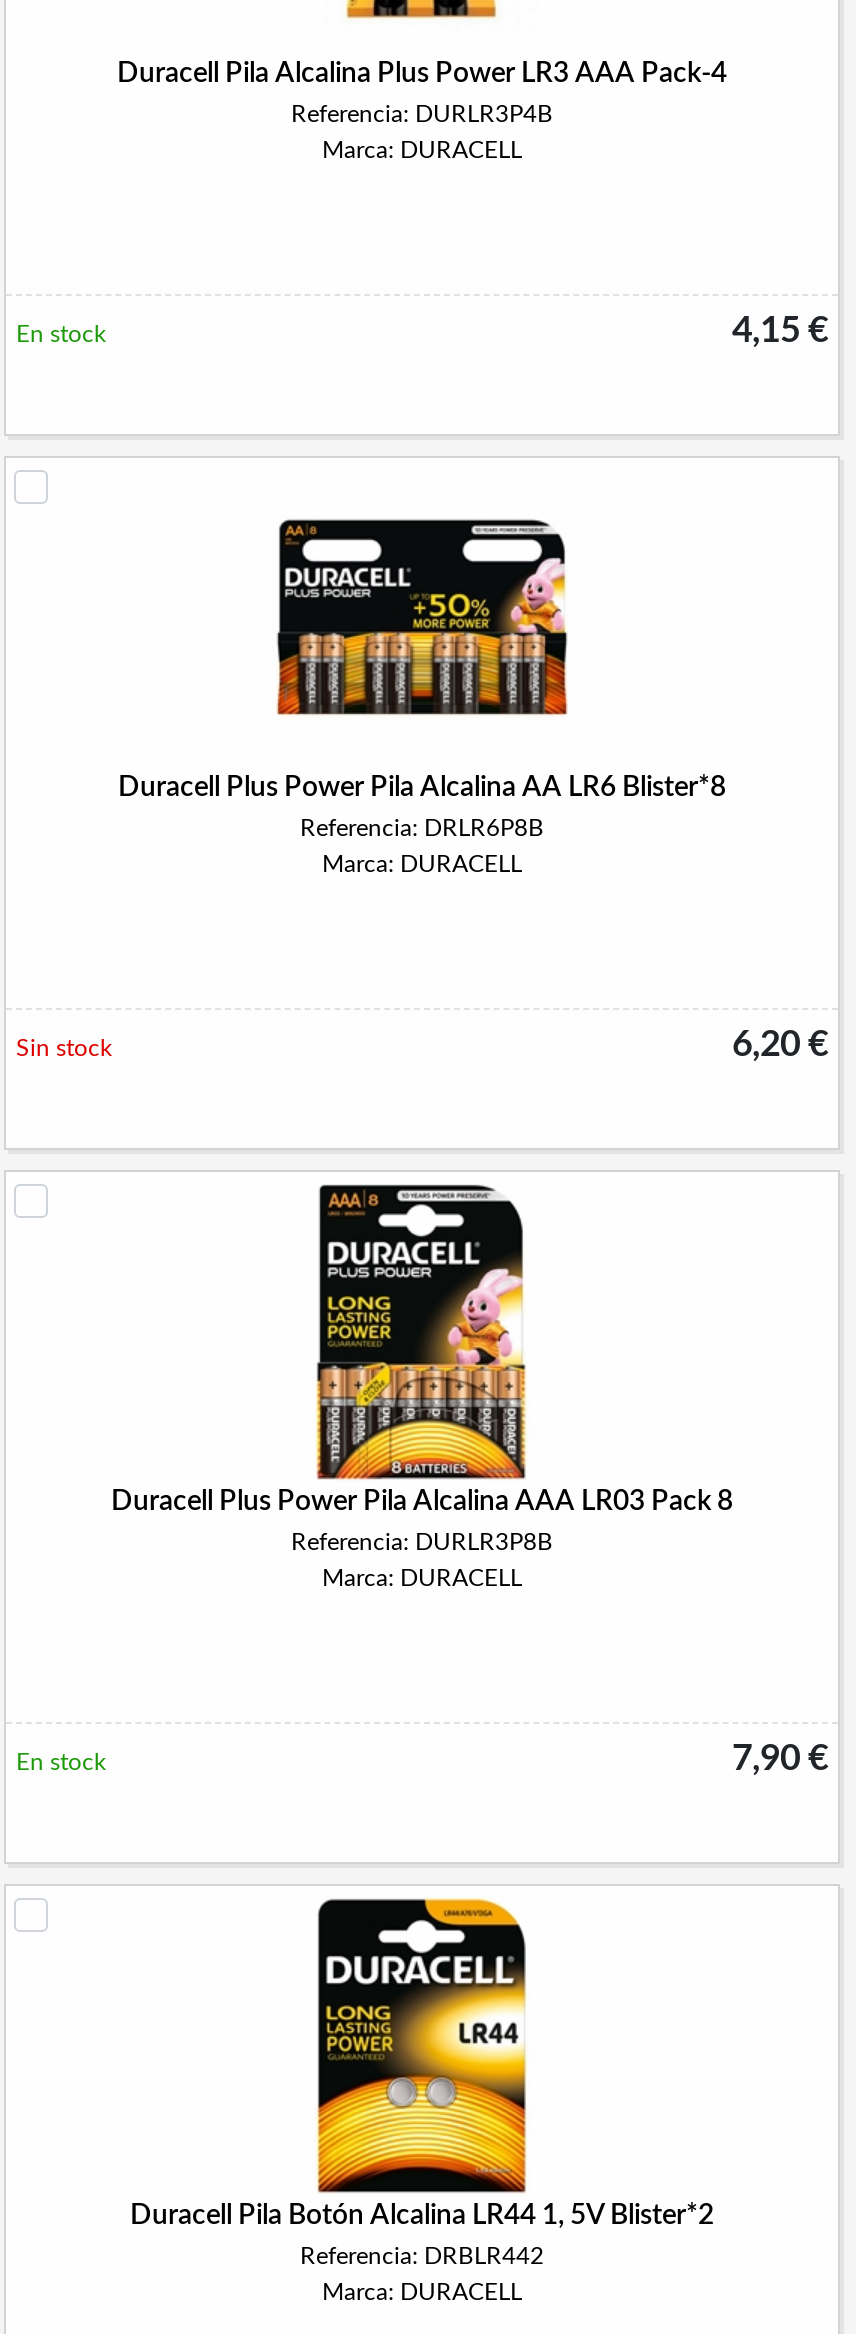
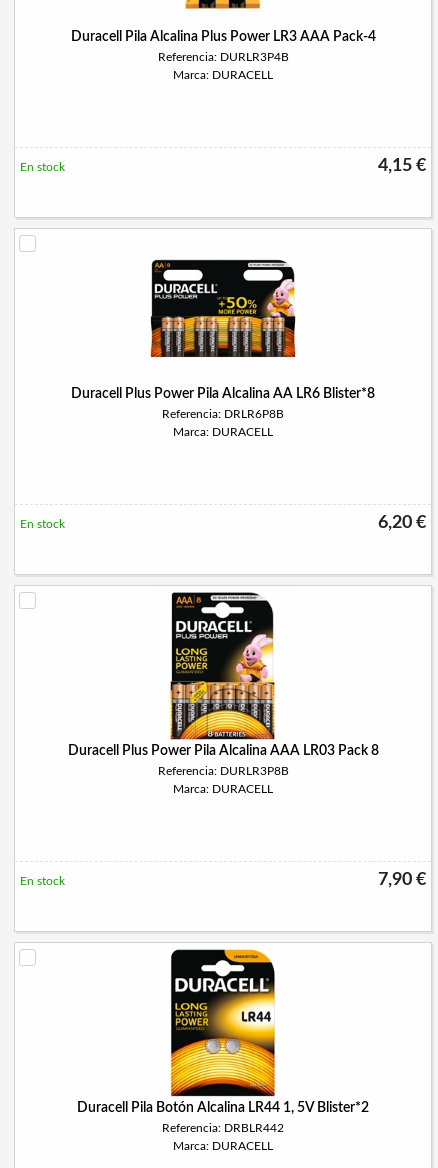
- Sin stock
+ En stock
